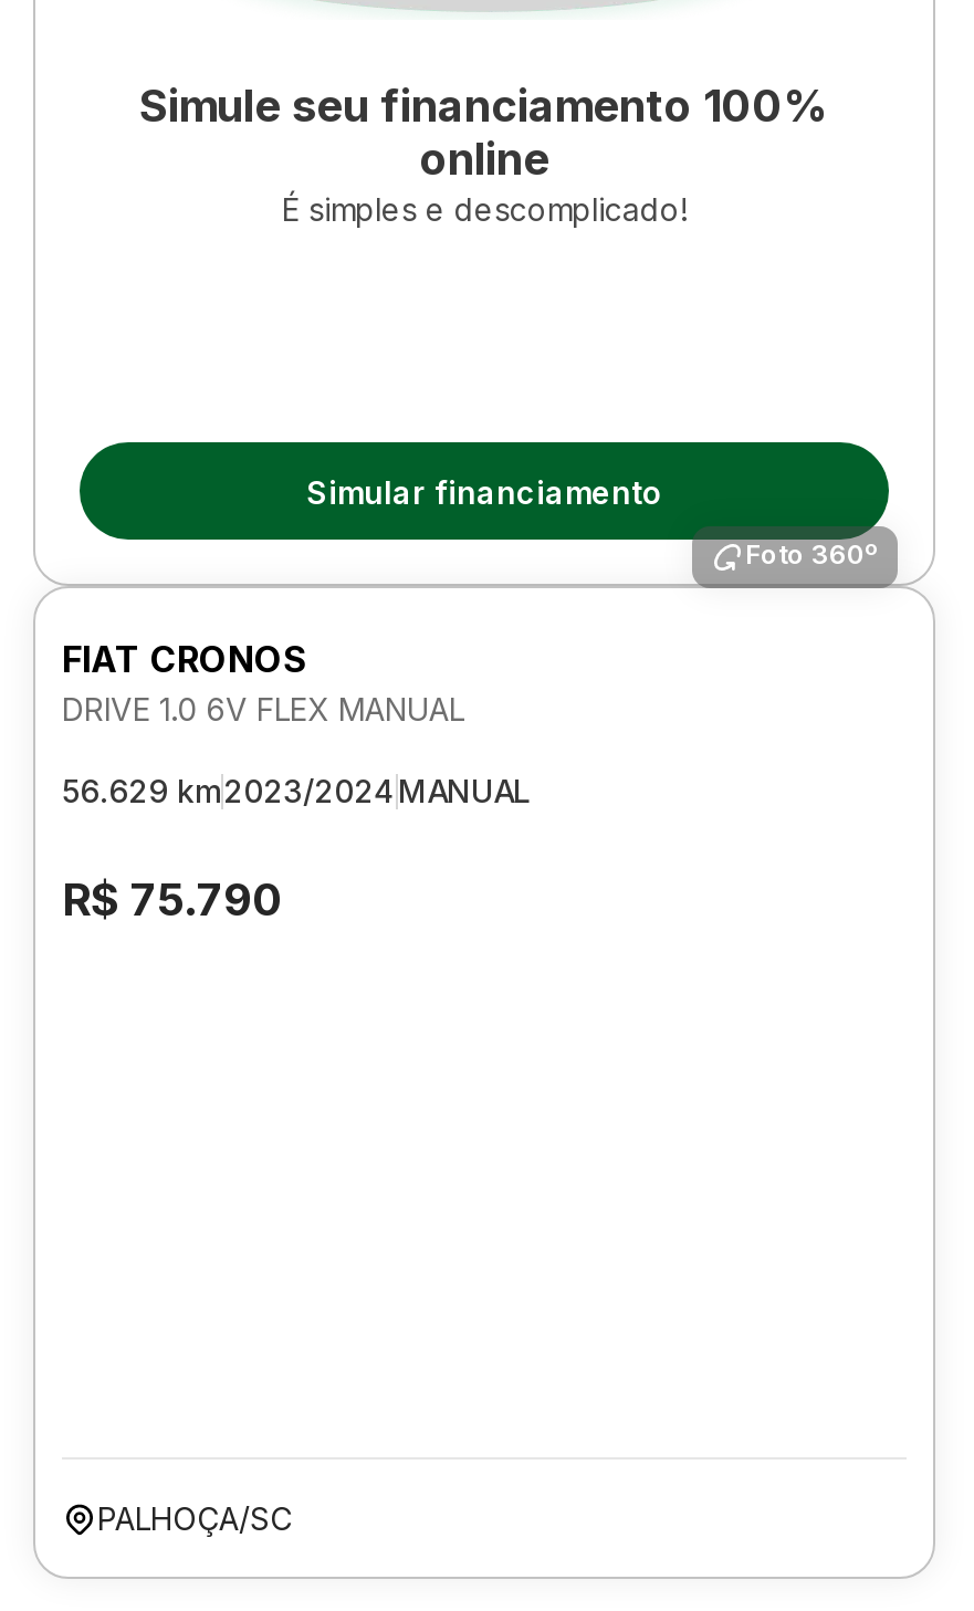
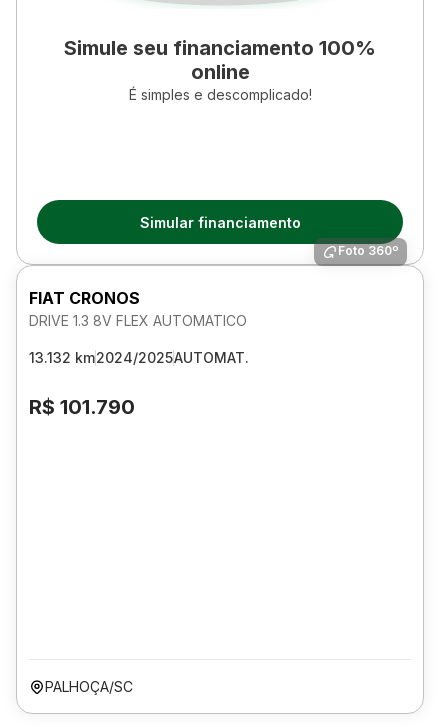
- DRIVE 1.0 6V FLEX MANUAL
+ DRIVE 1.3 8V FLEX AUTOMATICO

- 56.629 km2023/2024 MANUAL
+ 13.132 km2024/2025 AUTOMAT.

- R$ 75.790
+ R$ 101.790
